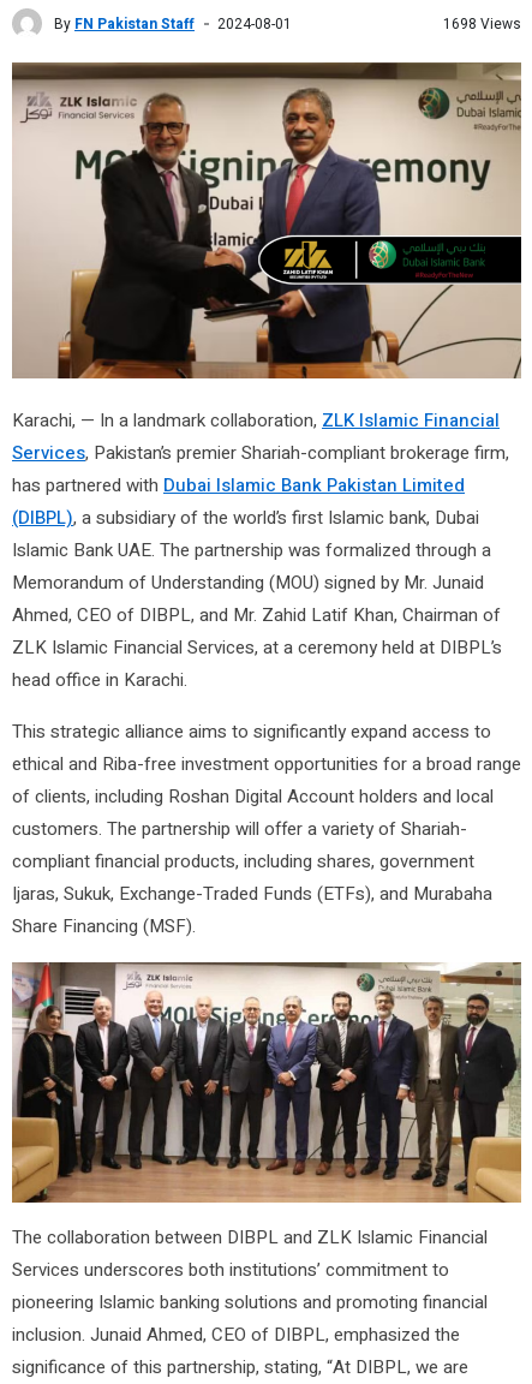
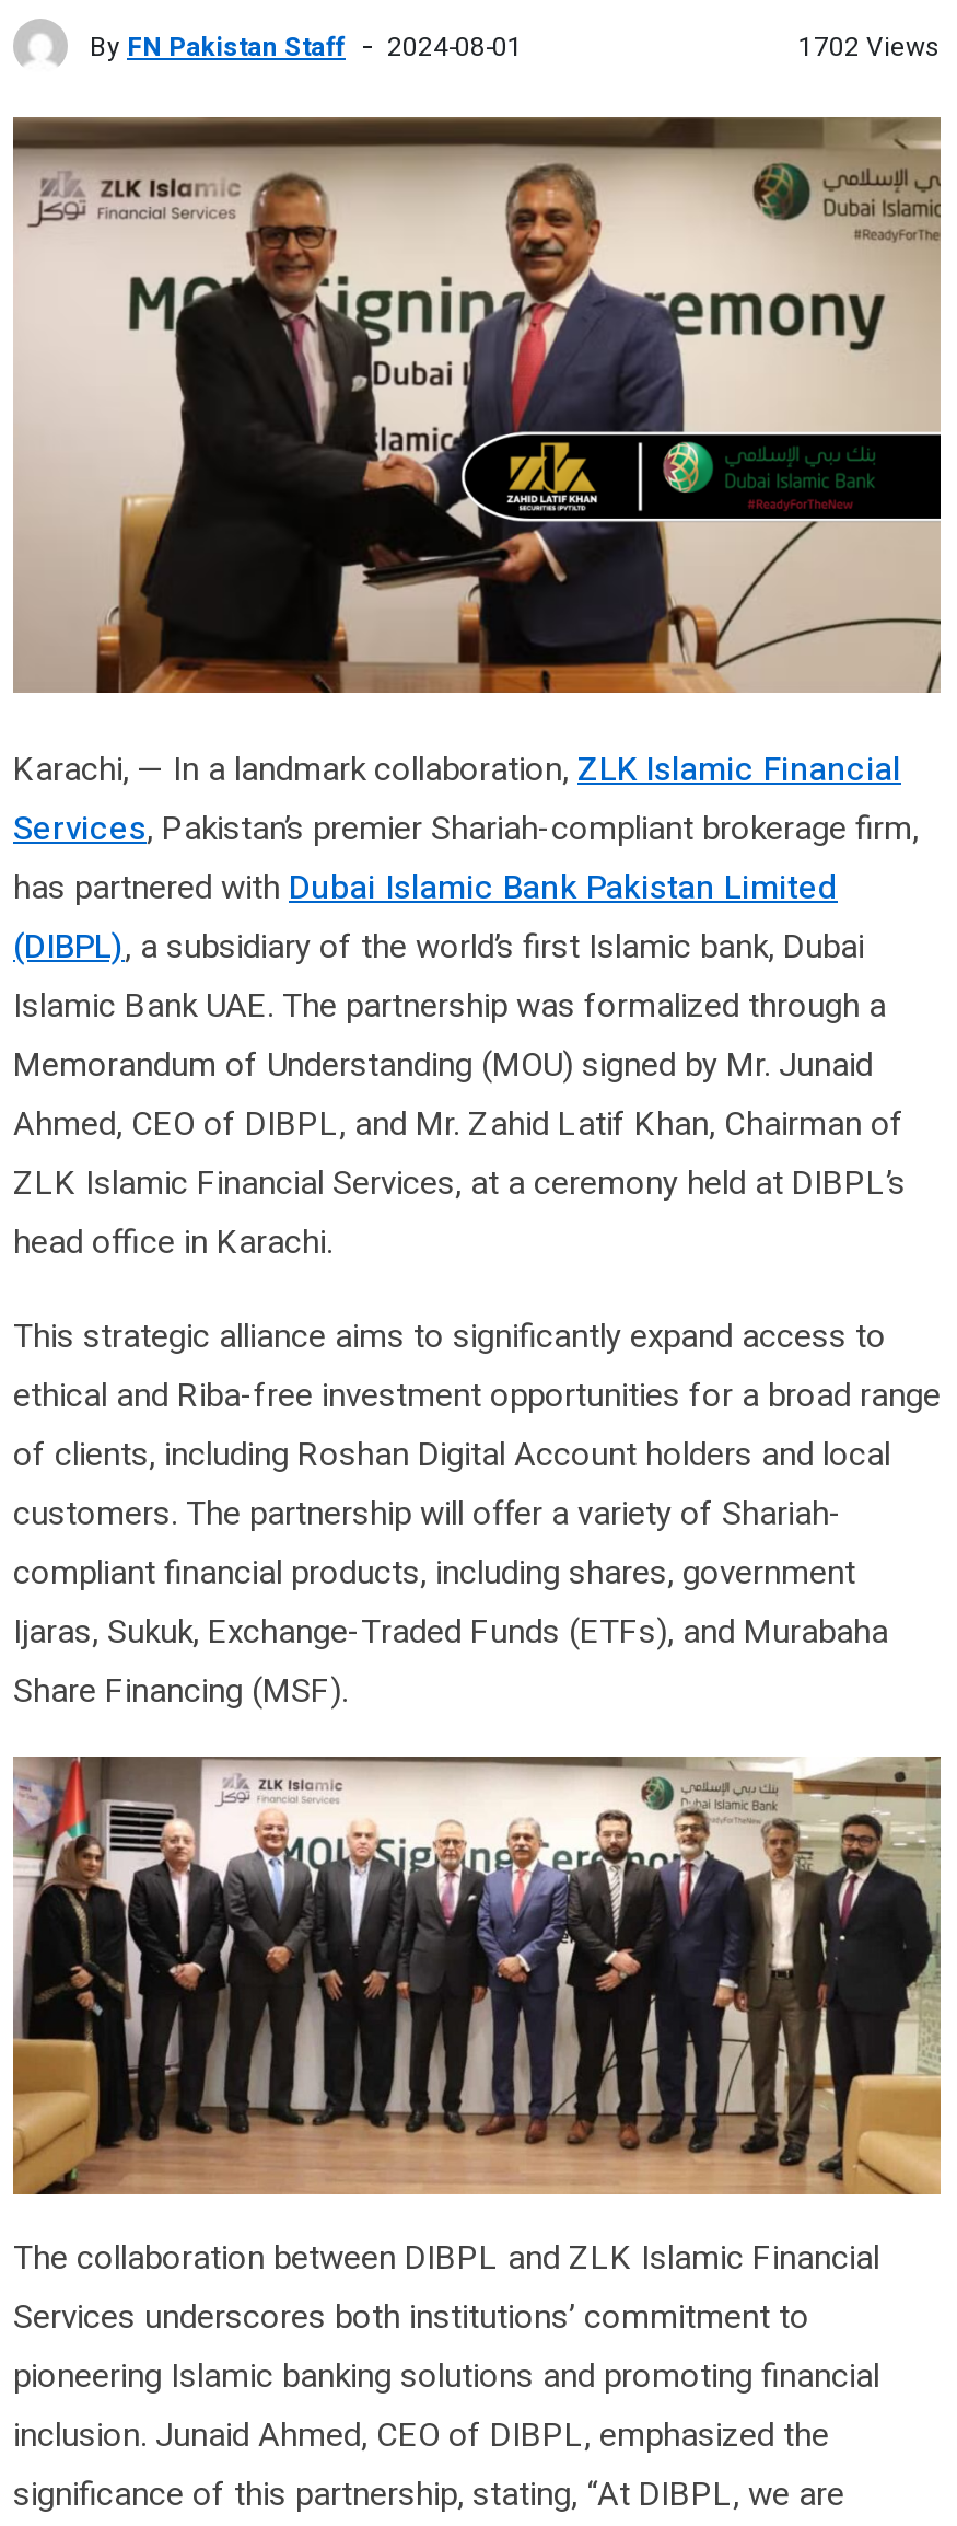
- 1698 Views
+ 1702 Views
